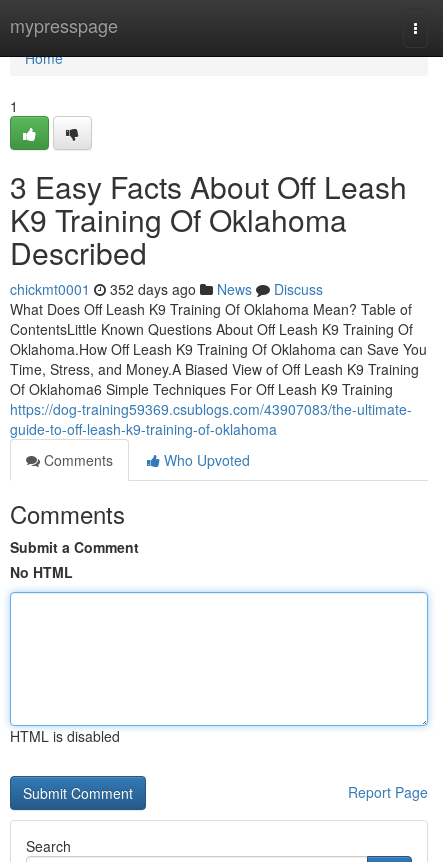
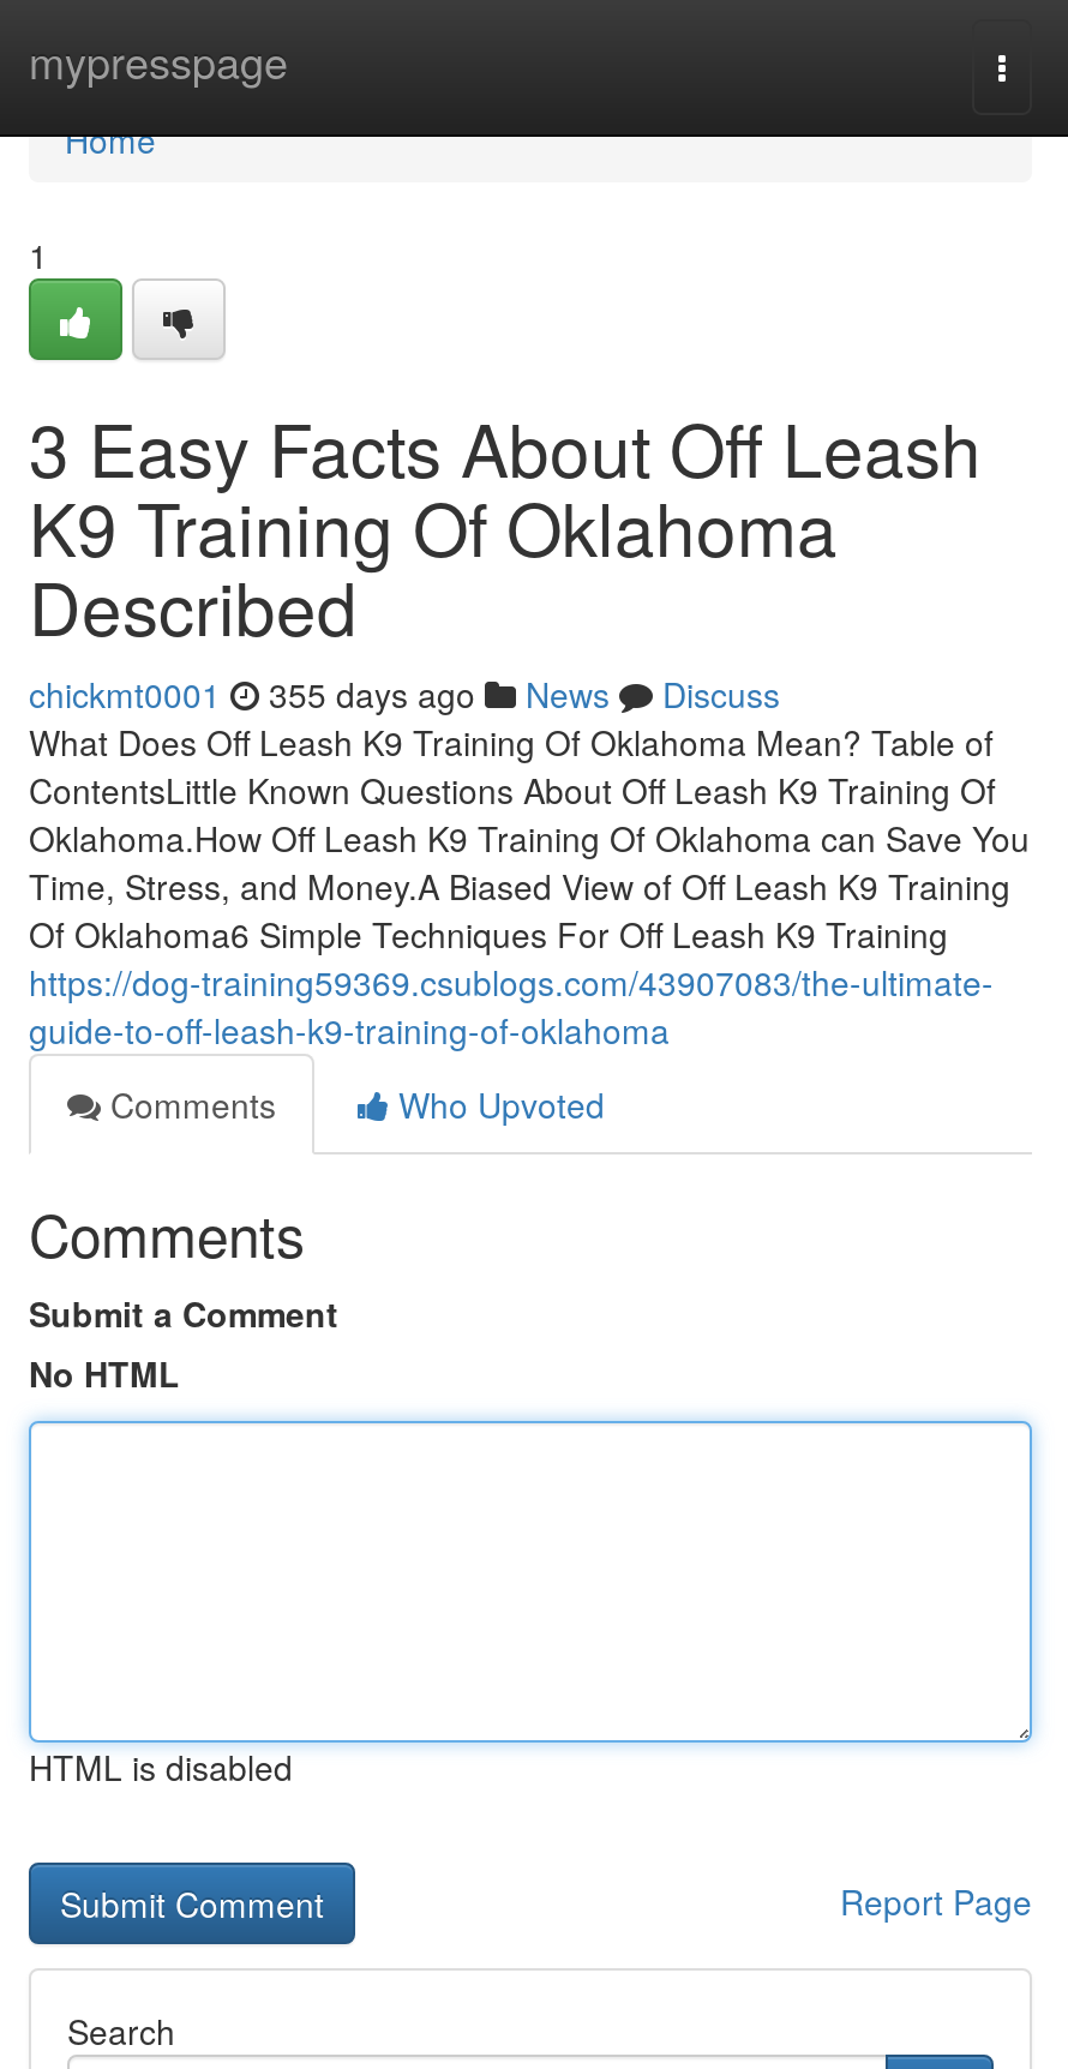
- chickmt0001 352 days ago News Discuss
+ chickmt0001 355 days ago News Discuss
